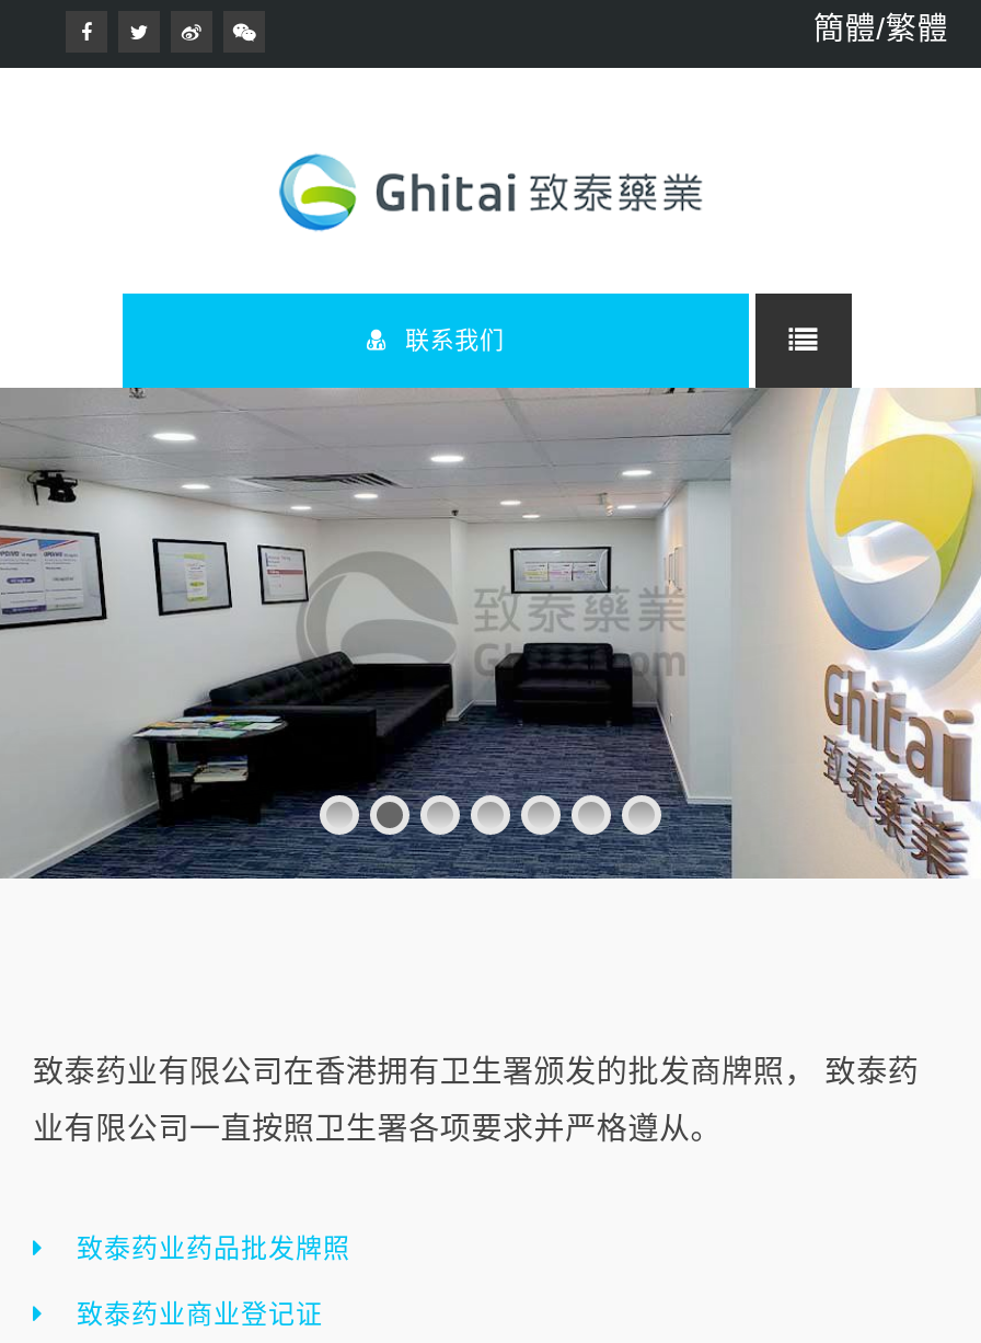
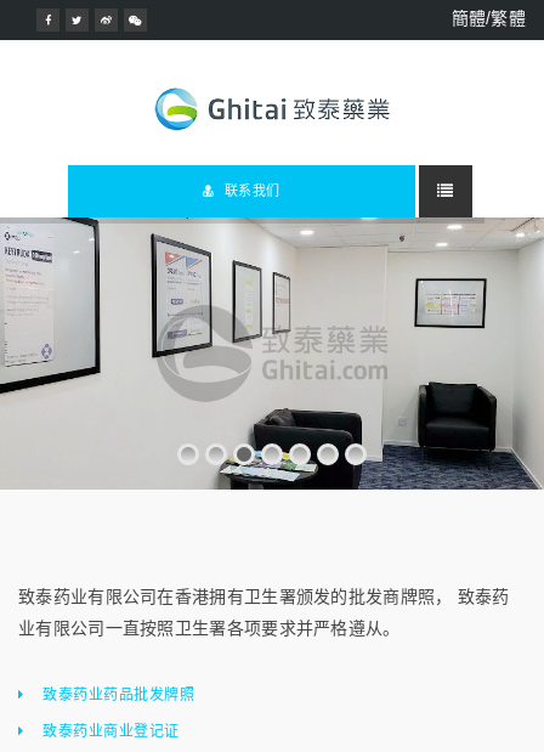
- [image]
+ [image]
